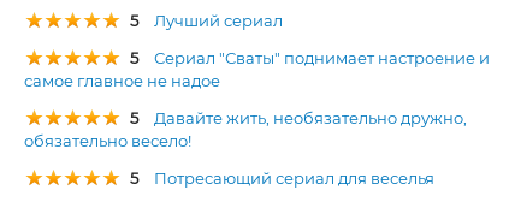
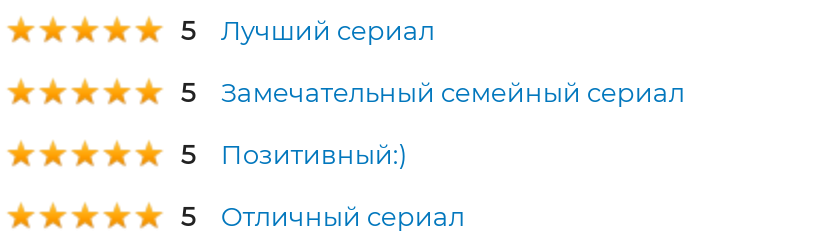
- Сериал "Сваты" поднимает настроение и
- самое главное не надое
+ Замечательный семейный сериал

- Давайте жить, необязательно дружно,
- обязательно весело!
+ Позитивный:)

- Потресающий сериал для веселья
+ Отличный сериал
